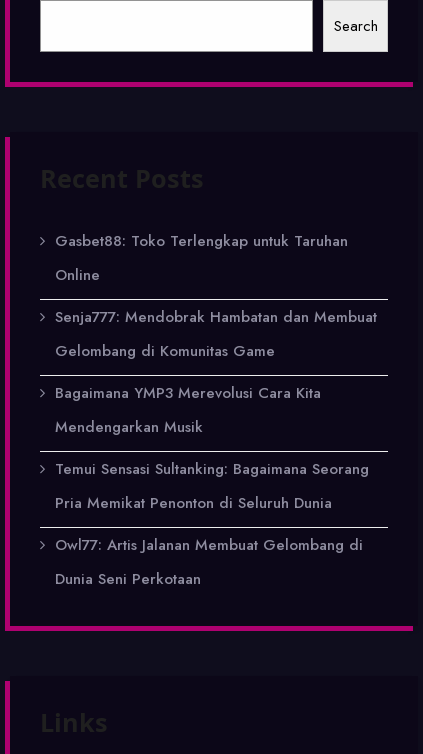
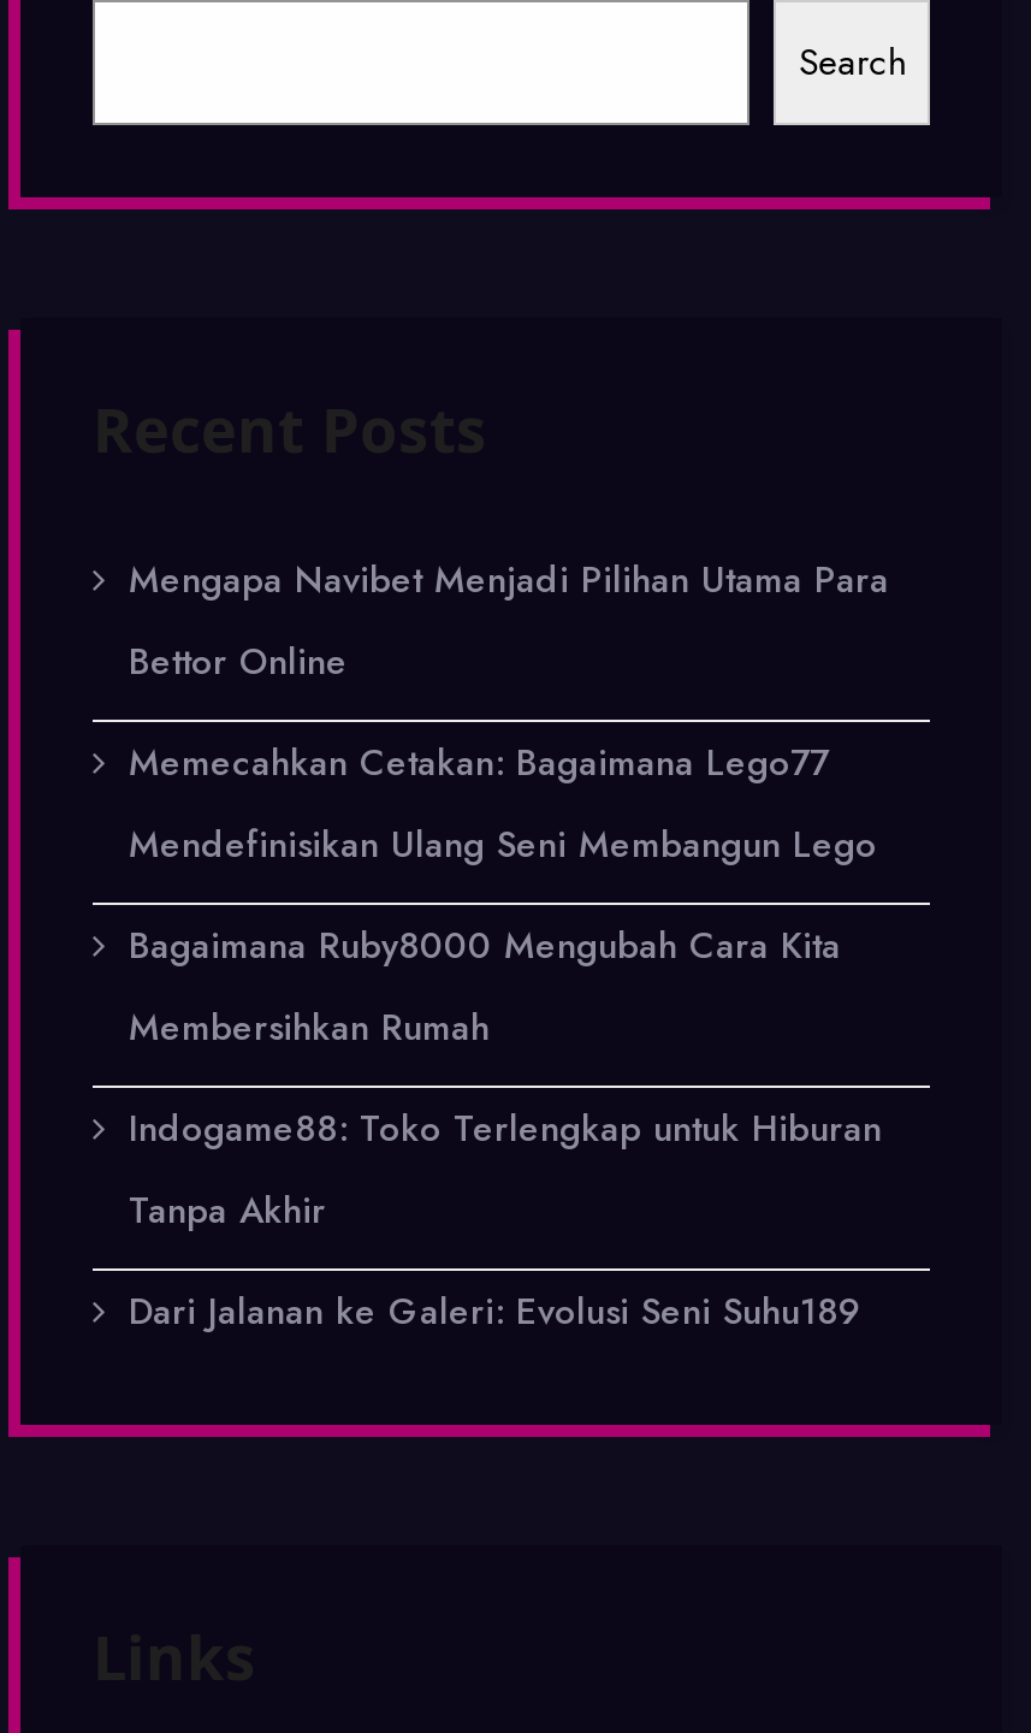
- Gasbet88: Toko Terlengkap untuk Taruhan
- Online
- Senja777: Mendobrak Hambatan dan Membuat
- Gelombang di Komunitas Game
- Bagaimana YMP3 Merevolusi Cara Kita
- Mendengarkan Musik
- Temui Sensasi Sultanking: Bagaimana Seorang
- Pria Memikat Penonton di Seluruh Dunia
- Owl77: Artis Jalanan Membuat Gelombang di
- Dunia Seni Perkotaan
+ Mengapa Navibet Menjadi Pilihan Utama Para
+ Bettor Online
+ Memecahkan Cetakan: Bagaimana Lego77
+ Mendefinisikan Ulang Seni Membangun Lego
+ Bagaimana Ruby8000 Mengubah Cara Kita
+ Membersihkan Rumah
+ Indogame88: Toko Terlengkap untuk Hiburan
+ Tanpa Akhir
+ Dari Jalanan ke Galeri: Evolusi Seni Suhu189
